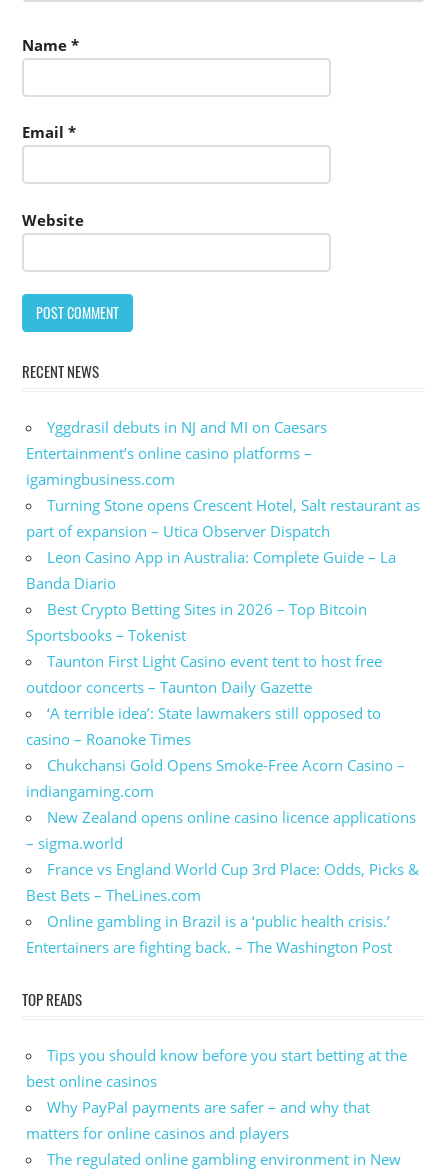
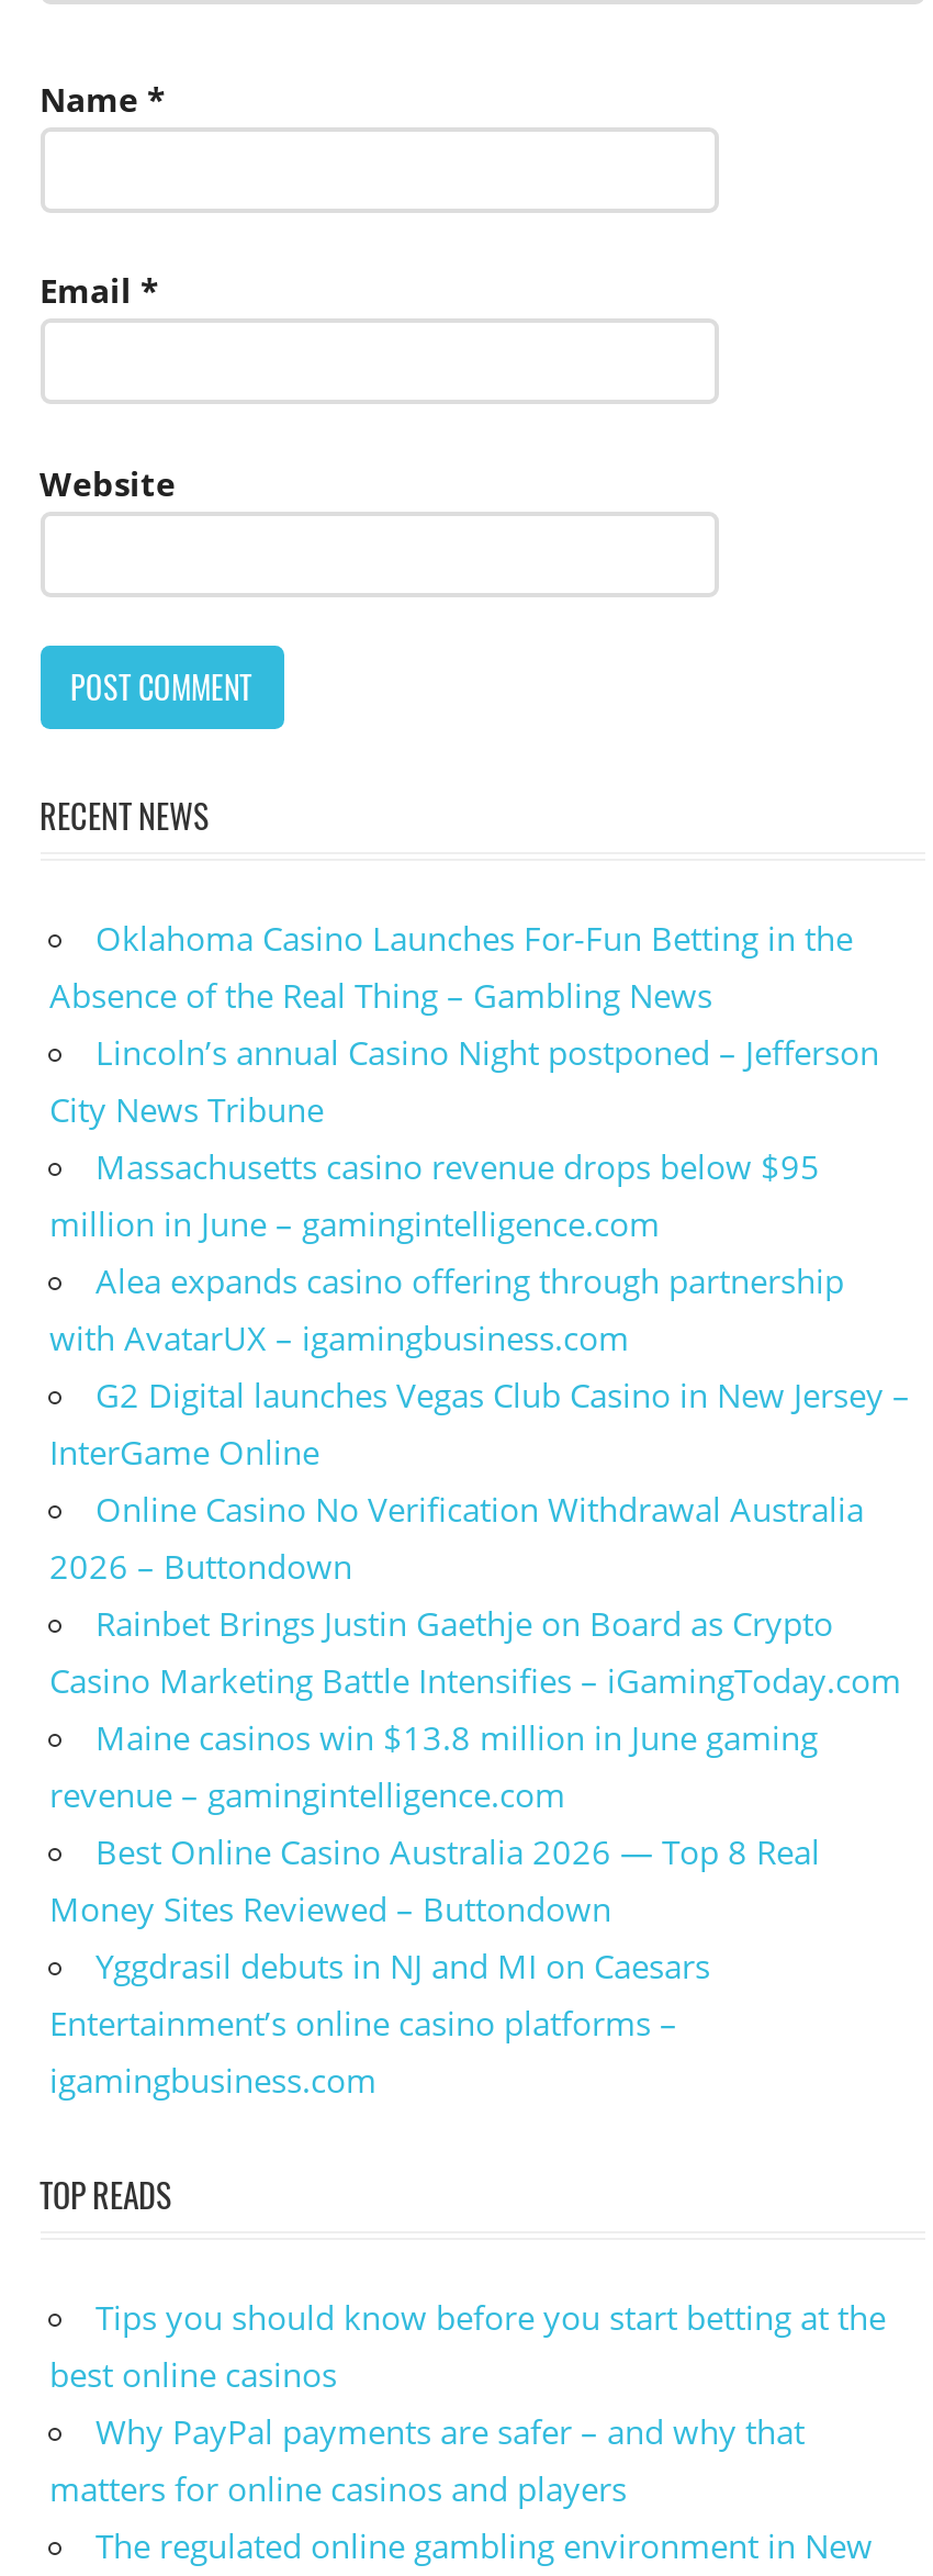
+ Oklahoma Casino Launches For-Fun Betting in the
+ Absence of the Real Thing – Gambling News
+ Lincoln’s annual Casino Night postponed – Jefferson
+ City News Tribune
+ Massachusetts casino revenue drops below $95
+ million in June – gamingintelligence.com
+ Alea expands casino offering through partnership
+ with AvatarUX – igamingbusiness.com
+ G2 Digital launches Vegas Club Casino in New Jersey –
+ InterGame Online
+ Online Casino No Verification Withdrawal Australia
+ 2026 – Buttondown
+ Rainbet Brings Justin Gaethje on Board as Crypto
+ Casino Marketing Battle Intensifies – iGamingToday.com
+ Maine casinos win $13.8 million in June gaming
+ revenue – gamingintelligence.com
+ Best Online Casino Australia 2026 — Top 8 Real
+ Money Sites Reviewed – Buttondown

moved down: Yggdrasil debuts in NJ and MI on Caesars | Entertainment’s online casino platforms – | igamingbusiness.com

- Turning Stone opens Crescent Hotel, Salt restaurant as
- part of expansion – Utica Observer Dispatch
- Leon Casino App in Australia: Complete Guide – La
- Banda Diario
- Best Crypto Betting Sites in 2026 – Top Bitcoin
- Sportsbooks – Tokenist
- Taunton First Light Casino event tent to host free
- outdoor concerts – Taunton Daily Gazette
- ‘A terrible idea’: State lawmakers still opposed to
- casino – Roanoke Times
- Chukchansi Gold Opens Smoke-Free Acorn Casino –
- indiangaming.com
- New Zealand opens online casino licence applications
- – sigma.world
- France vs England World Cup 3rd Place: Odds, Picks &
- Best Bets – TheLines.com
- Online gambling in Brazil is a ‘public health crisis.’
- Entertainers are fighting back. – The Washington Post
